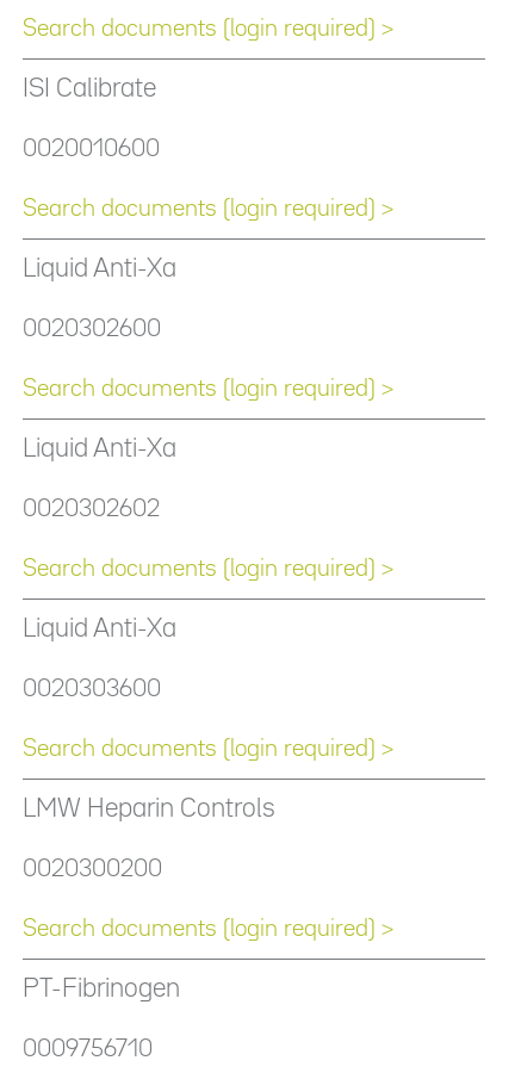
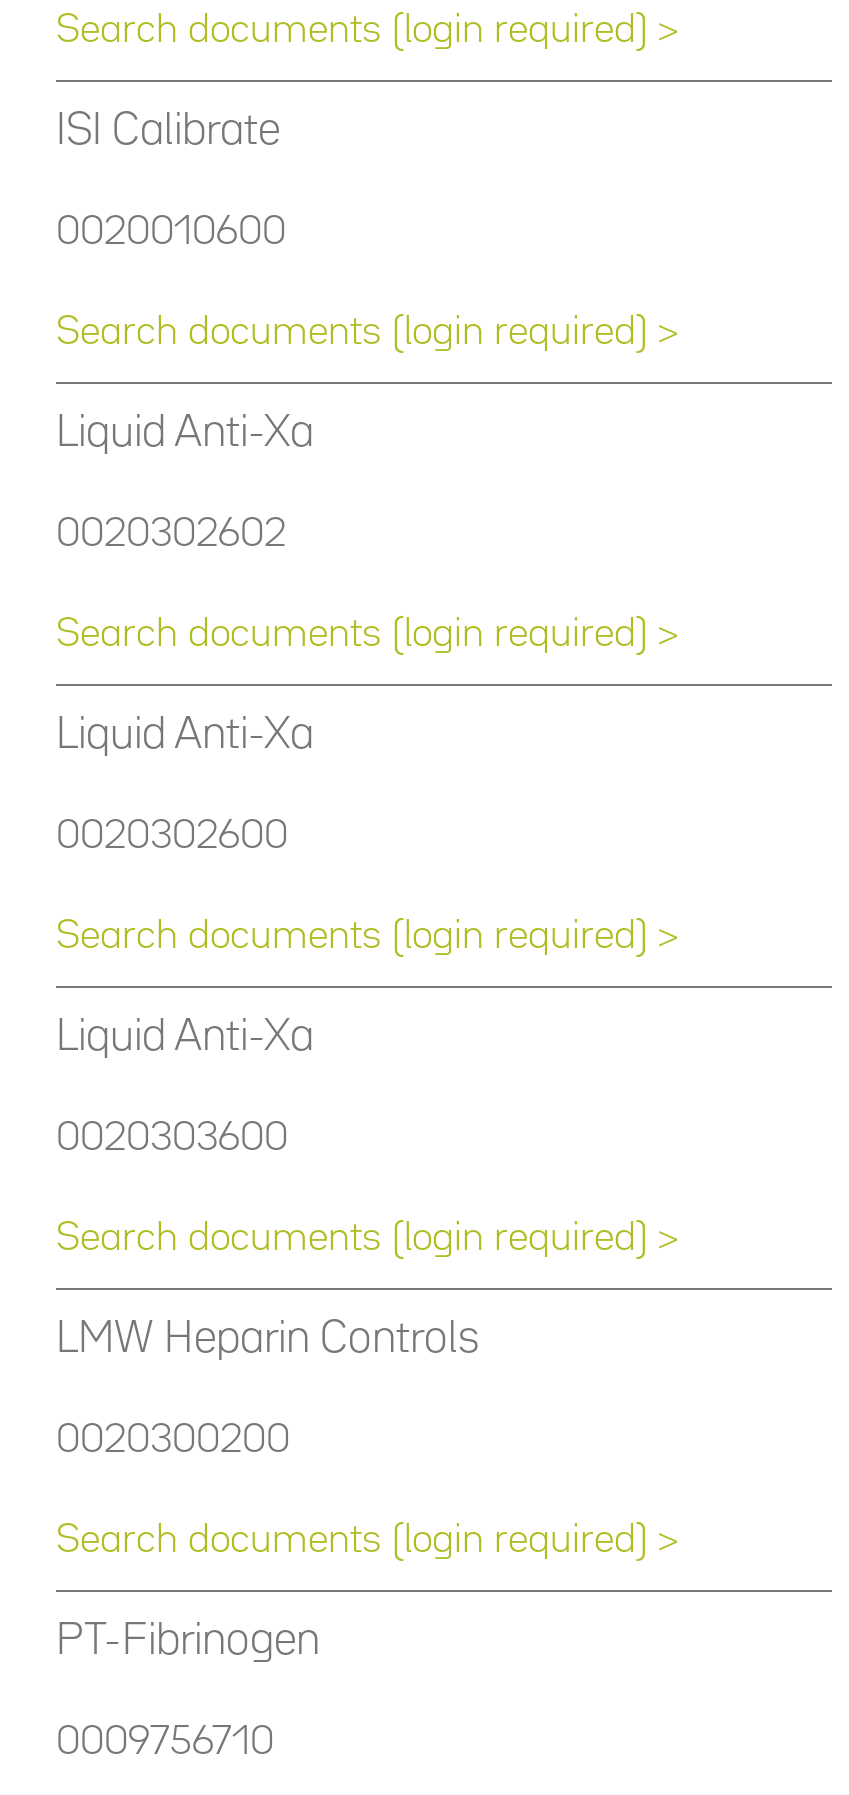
- 0020302600
+ 0020302602

- 0020302602
+ 0020302600
